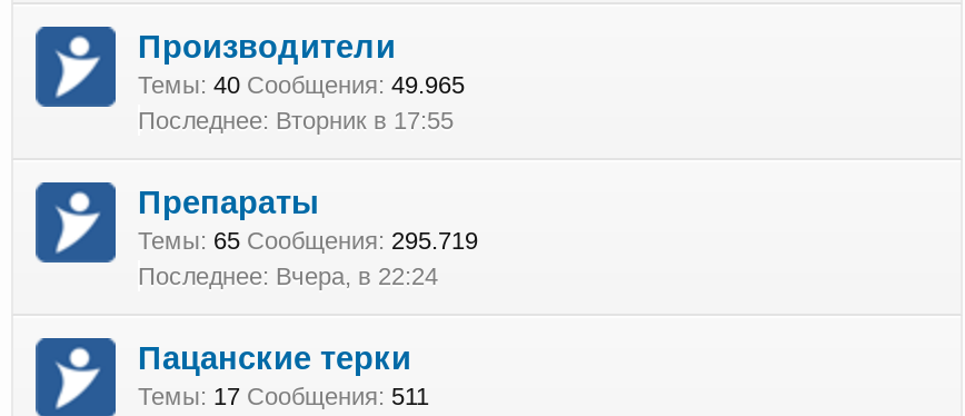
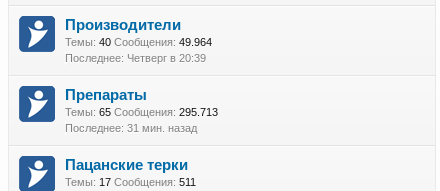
- Темы: 40 Сообщения: 49.965
+ Темы: 40 Сообщения: 49.964

- Вторник в 17:55
+ Четверг в 20:39

- Темы: 65 Сообщения: 295.719
- Вчера, в 22:24
+ Темы: 65 Сообщения: 295.713
+ 31 мин. назад
